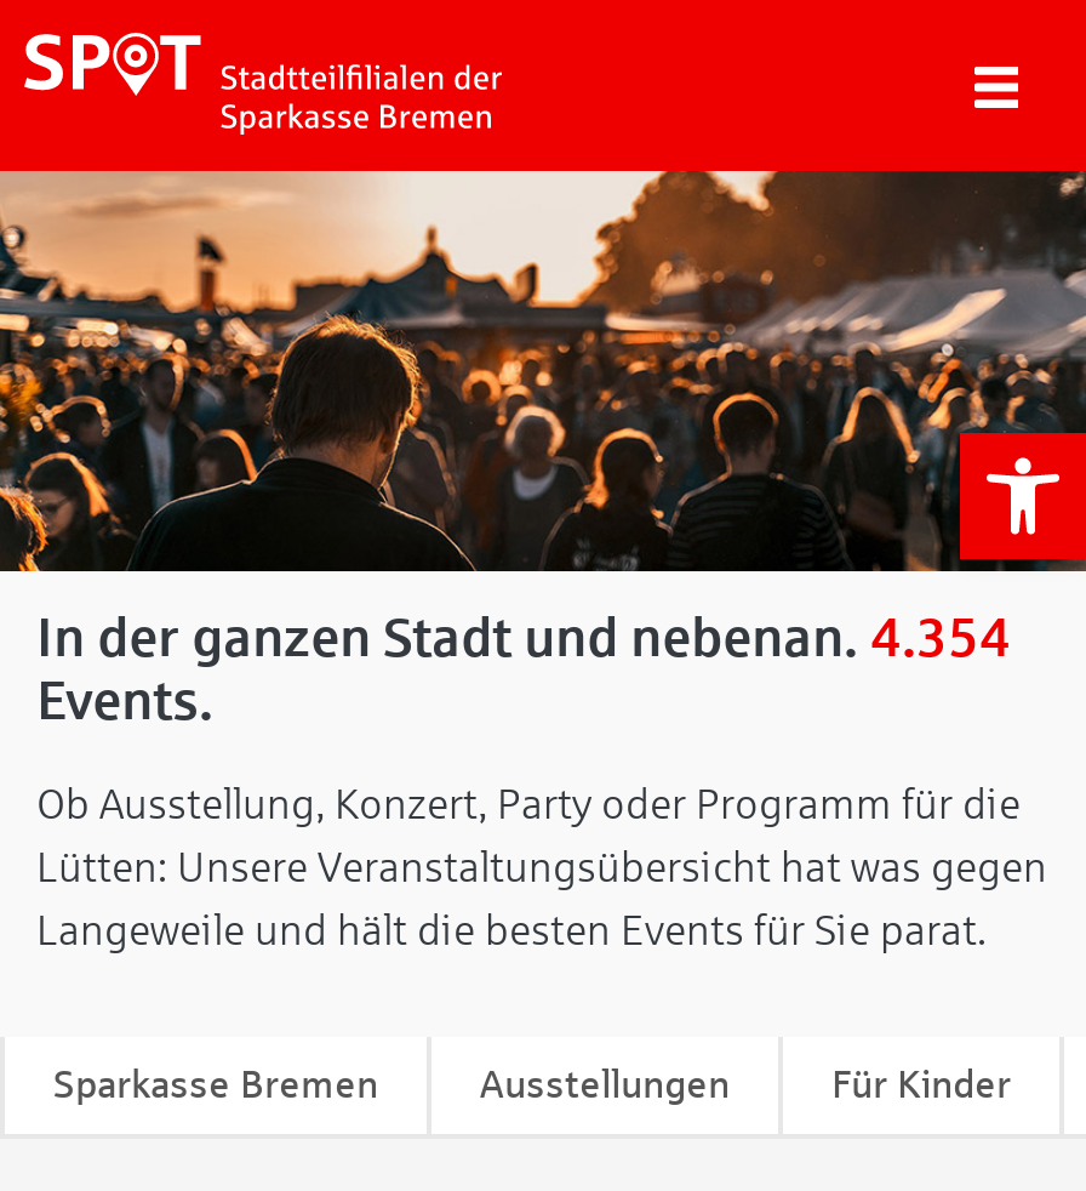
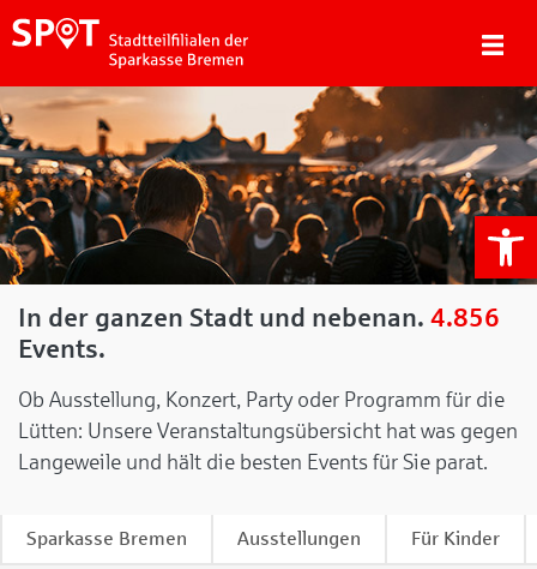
- In der ganzen Stadt und nebenan. 4.354
+ In der ganzen Stadt und nebenan. 4.856
